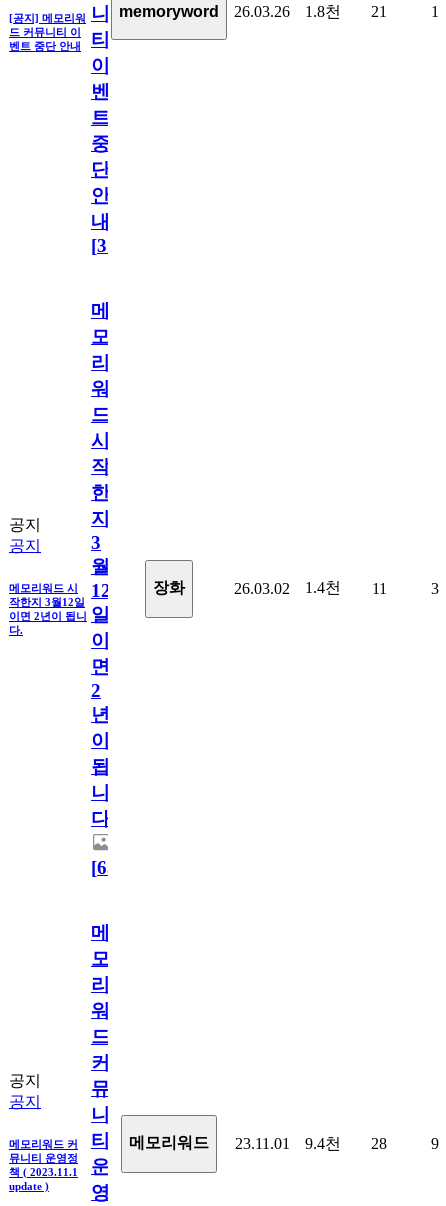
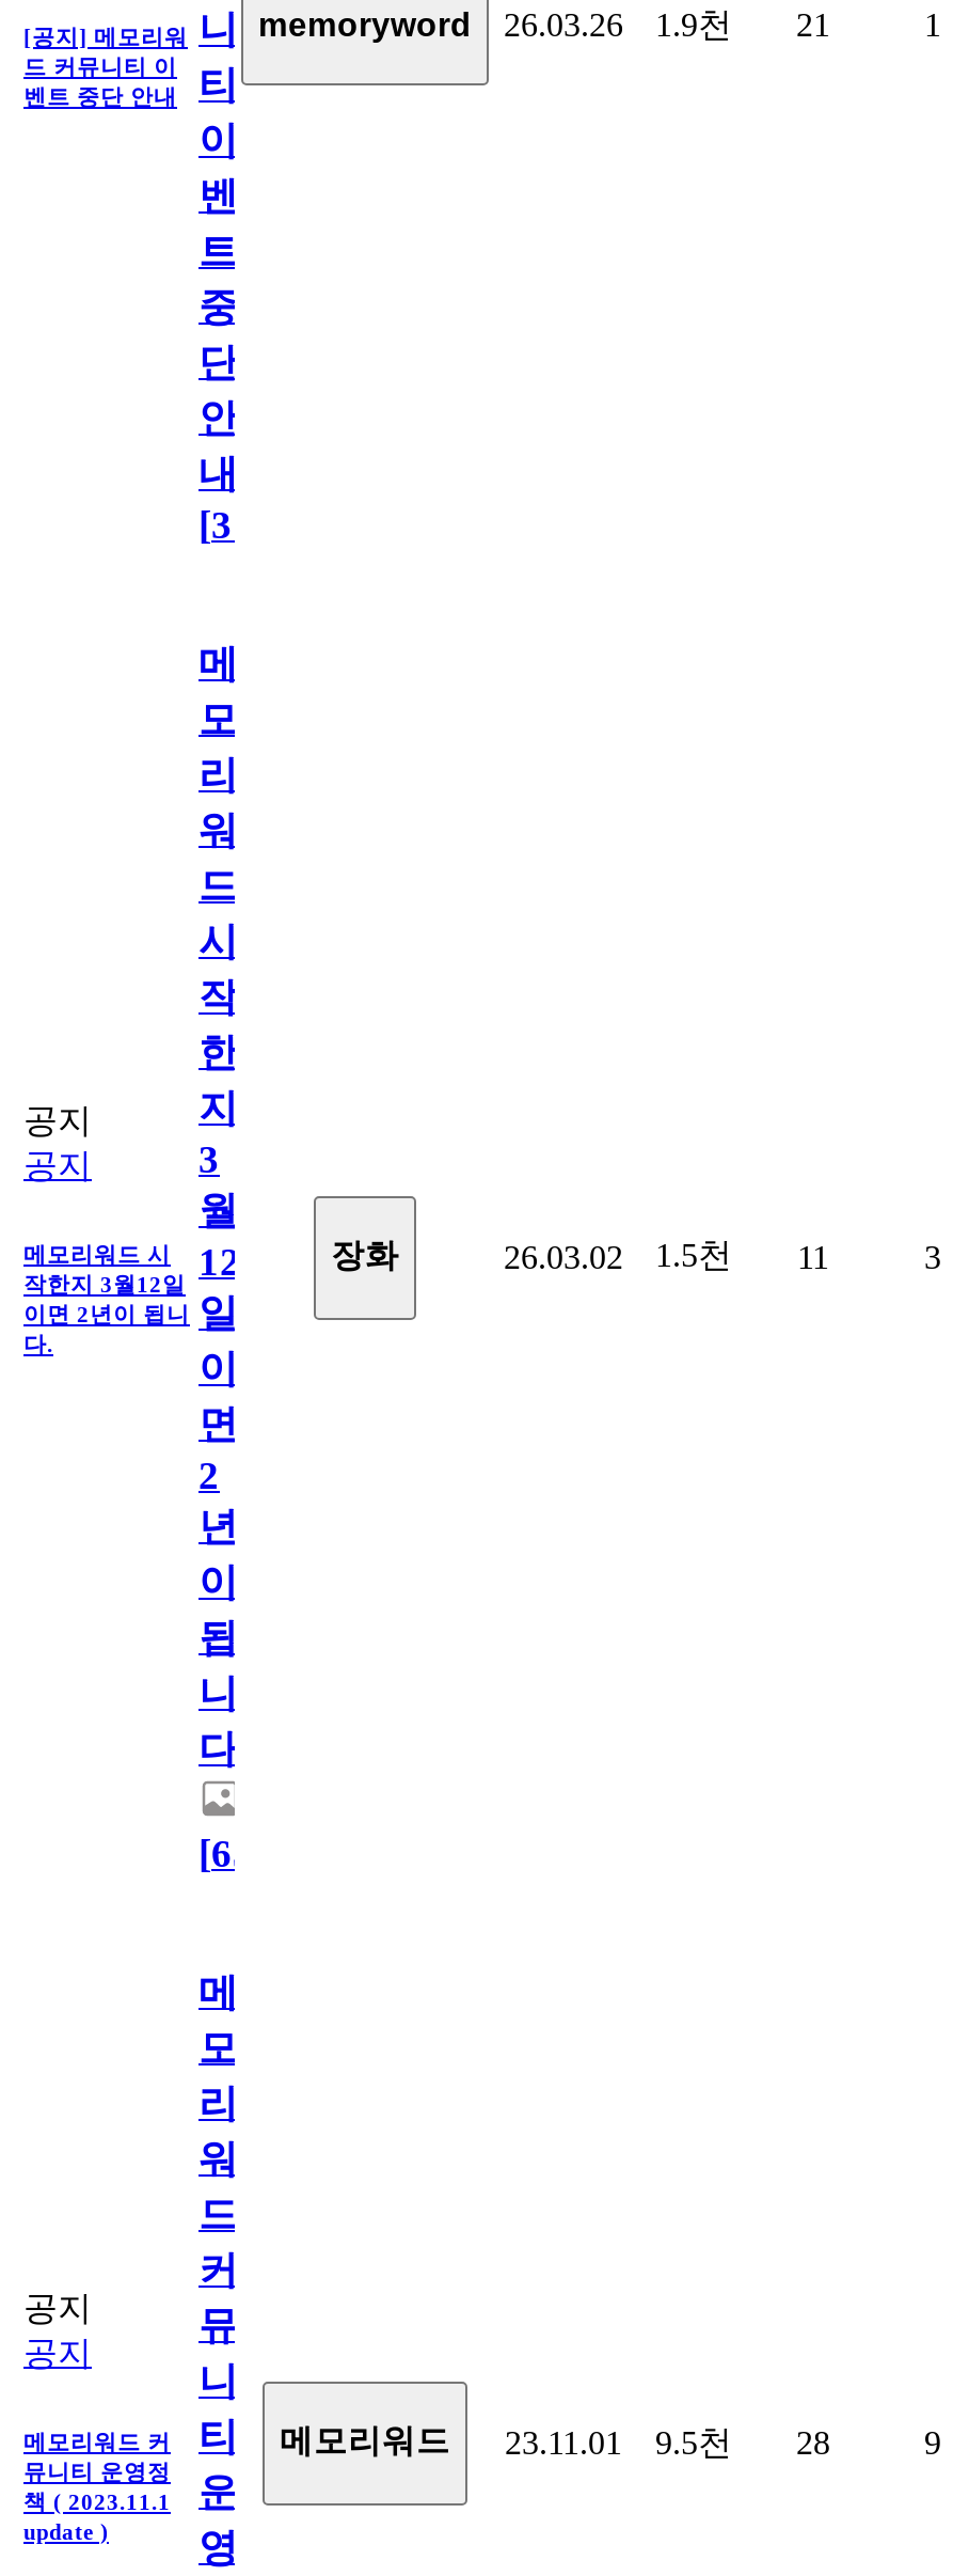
- 1.8천
+ 1.9천

- 26.03.02 1.4천 11
+ 26.03.02 1.5천 11

- 메모리워드 커 티 메모리워드 23.11.01 9.4천 28
+ 메모리워드 커 티 메모리워드 23.11.01 9.5천 28
